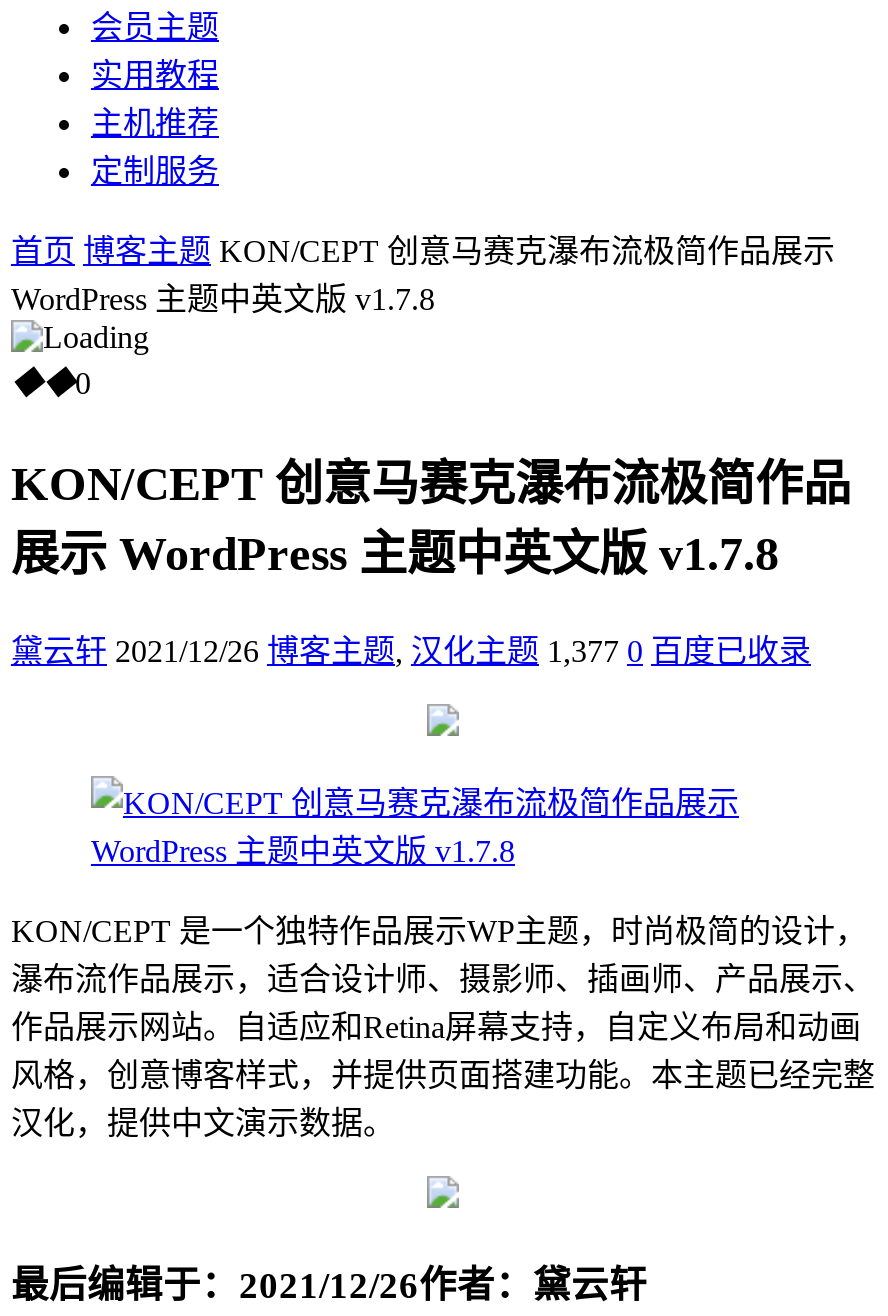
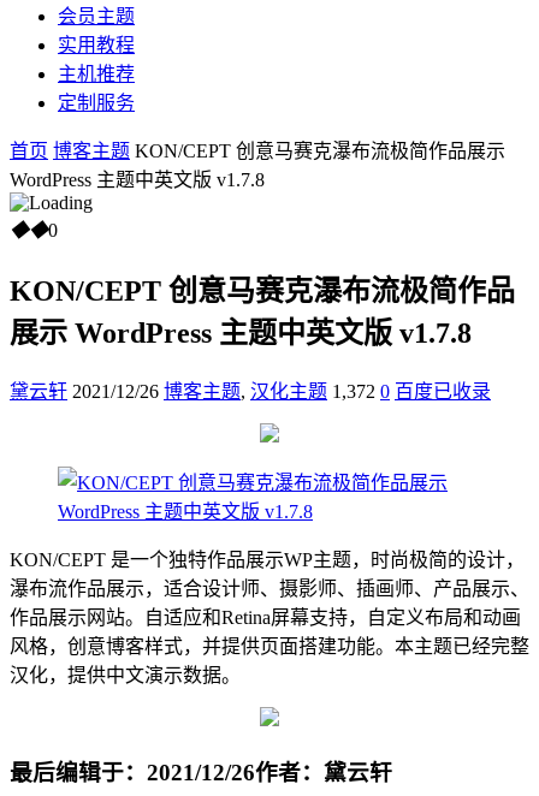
- 黛云轩 2021/12/26 博客主题,汉化主题 1,377 0 百度已收录
+ 黛云轩 2021/12/26 博客主题,汉化主题 1,372 0 百度已收录
